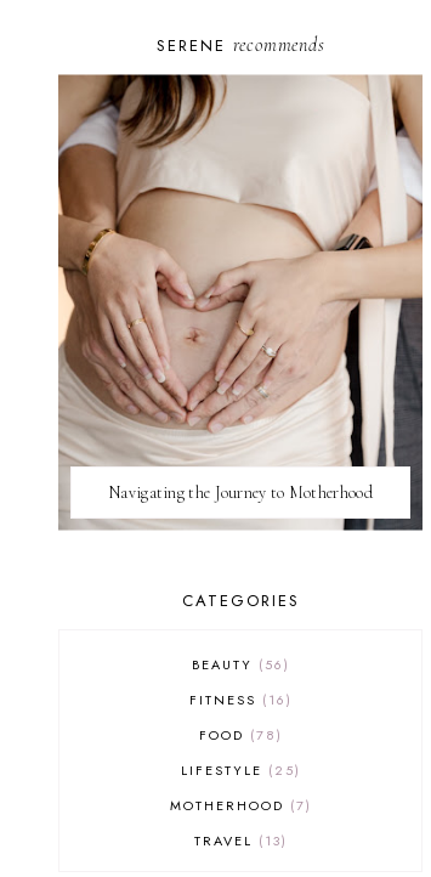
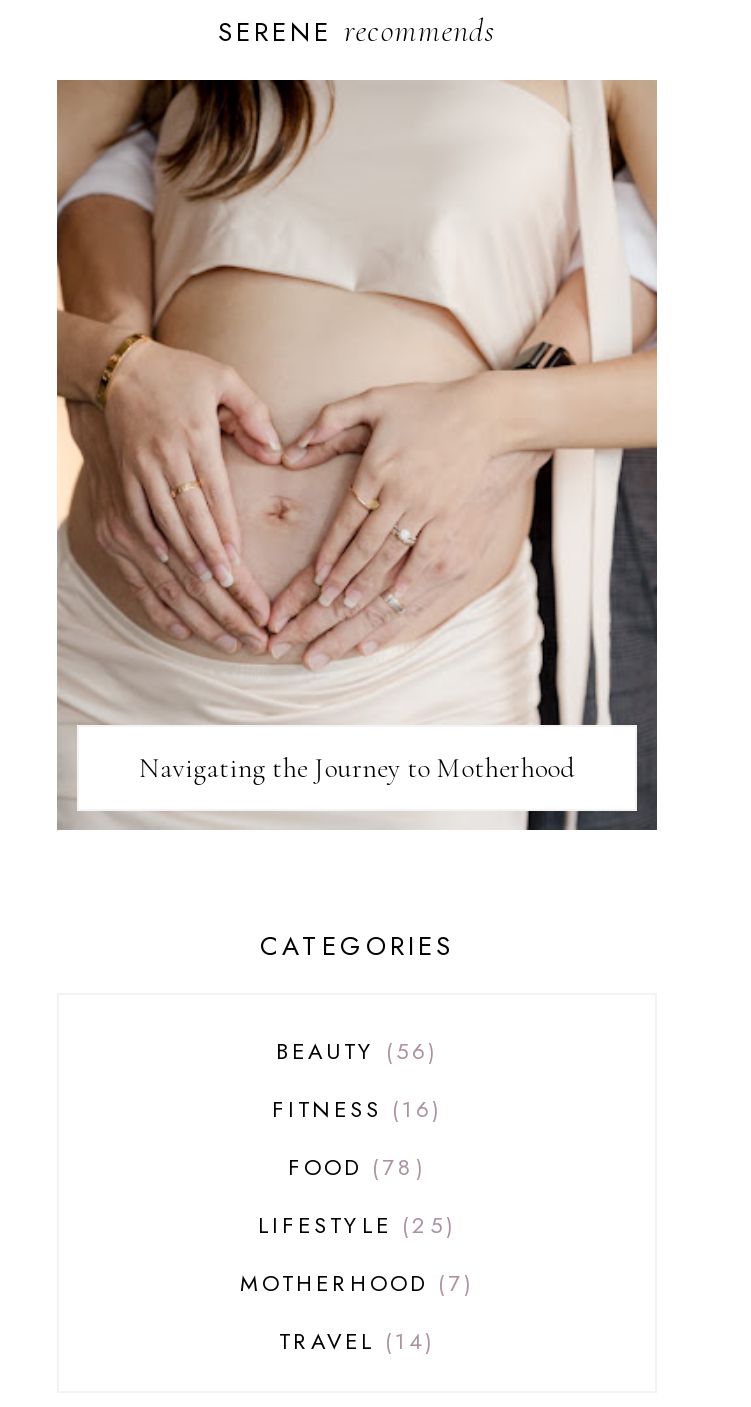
- TRAVEL 13
+ TRAVEL 14
